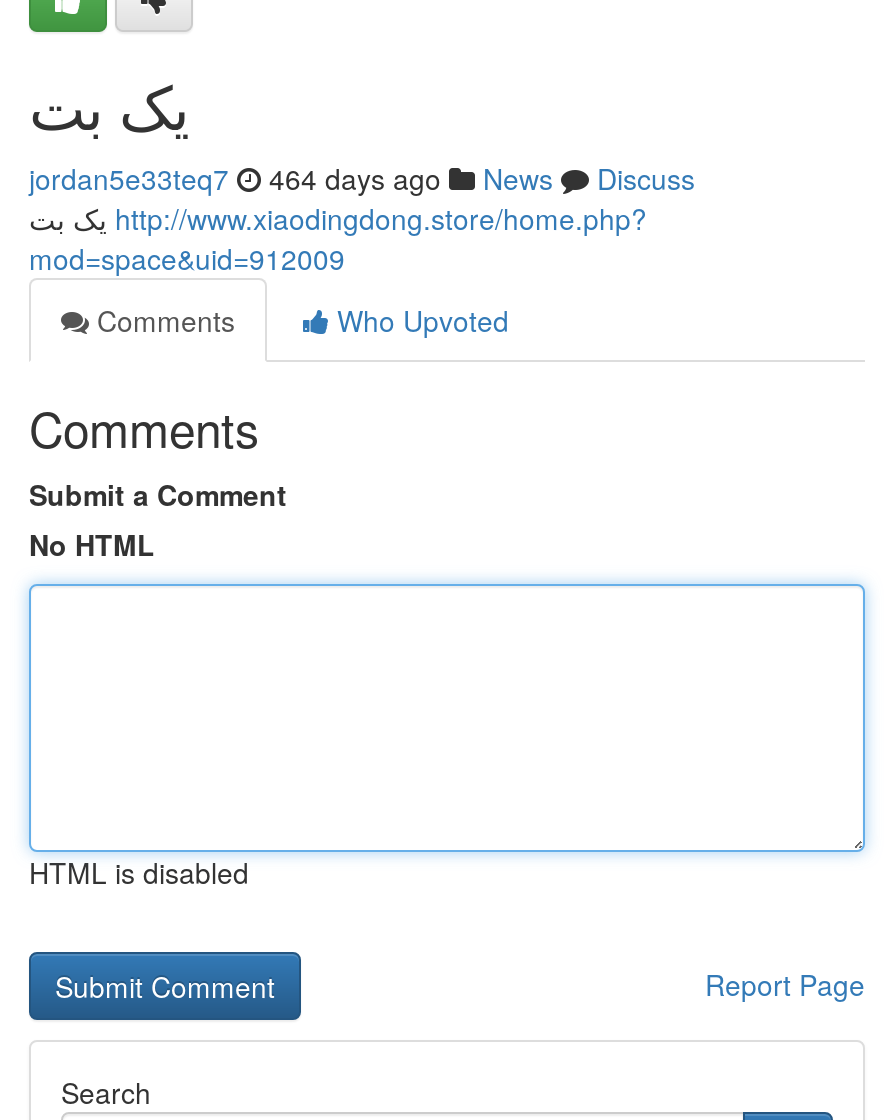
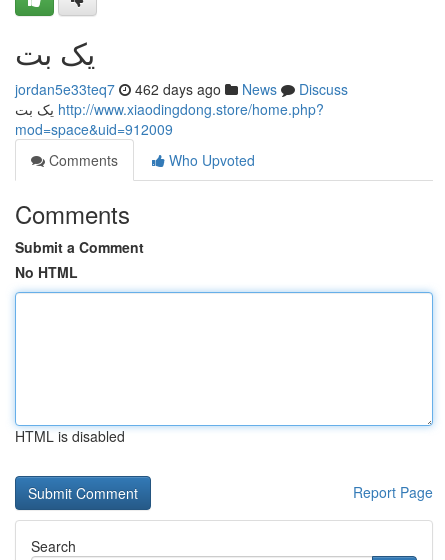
- jordan5e33teq7 464 days ago News Discuss
+ jordan5e33teq7 462 days ago News Discuss
